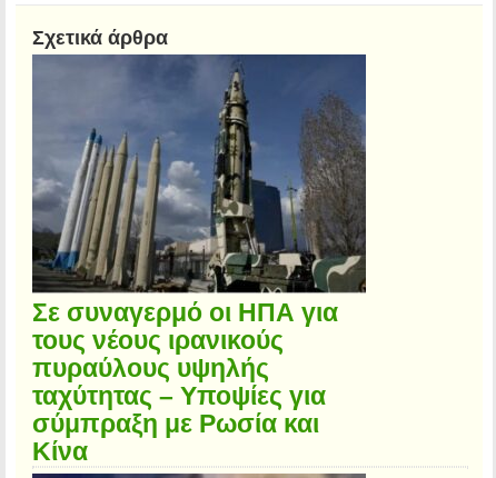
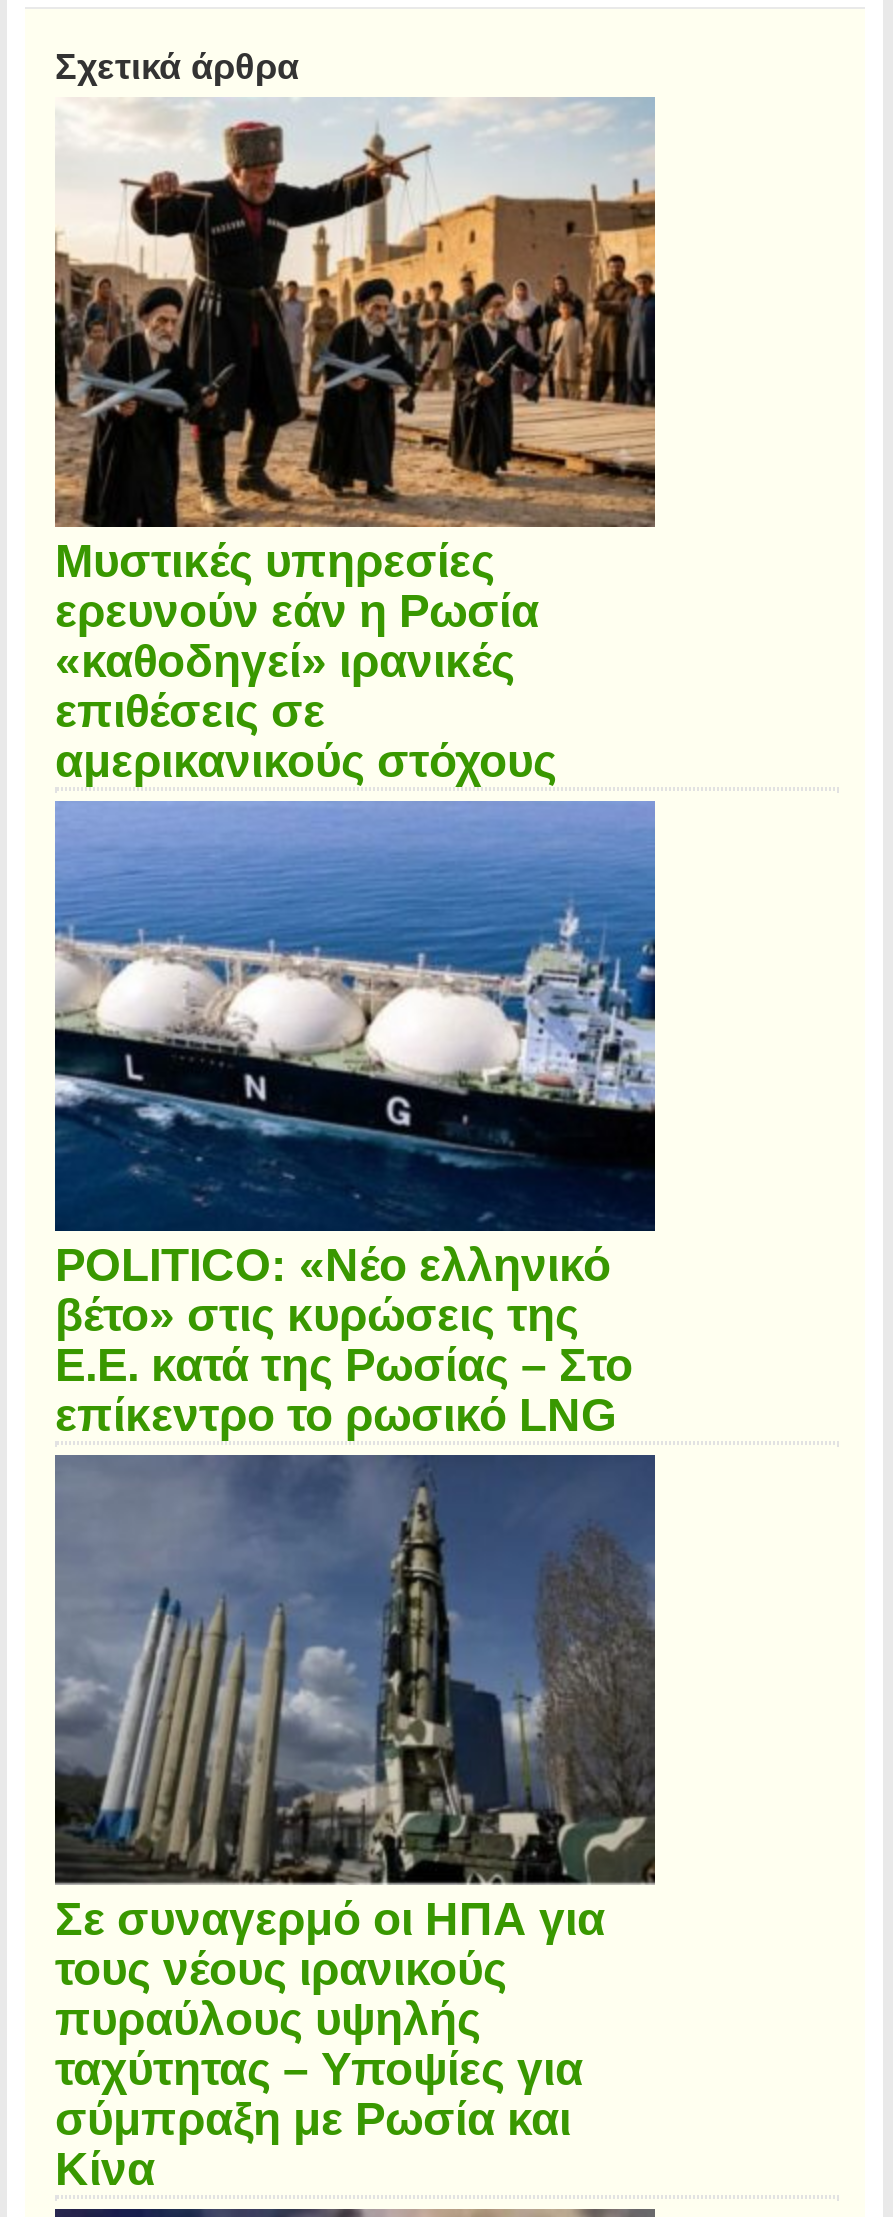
+ [image]
+ Μυστικές υπηρεσίες
+ ερευνούν εάν η Ρωσία
+ «καθοδηγεί» ιρανικές
+ επιθέσεις σε
+ αμερικανικούς στόχους

+ [image]
+ POLITICO: «Νέο ελληνικό
+ βέτο» στις κυρώσεις της
+ Ε.Ε. κατά της Ρωσίας – Στο
+ επίκεντρο το ρωσικό LNG
